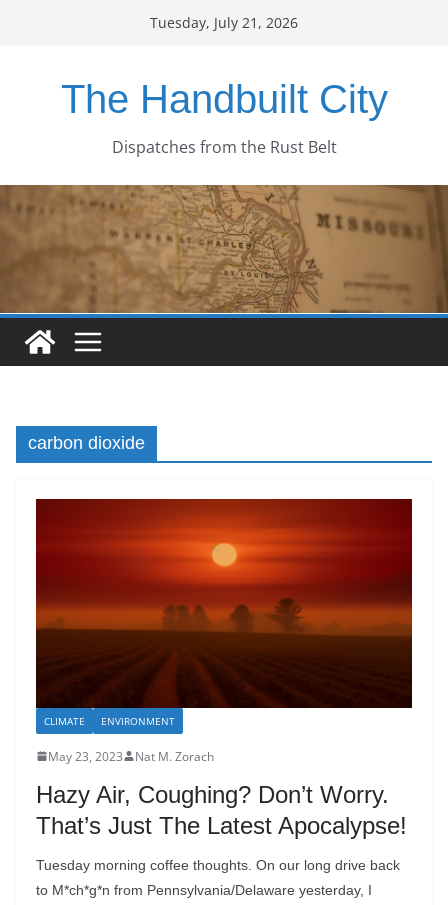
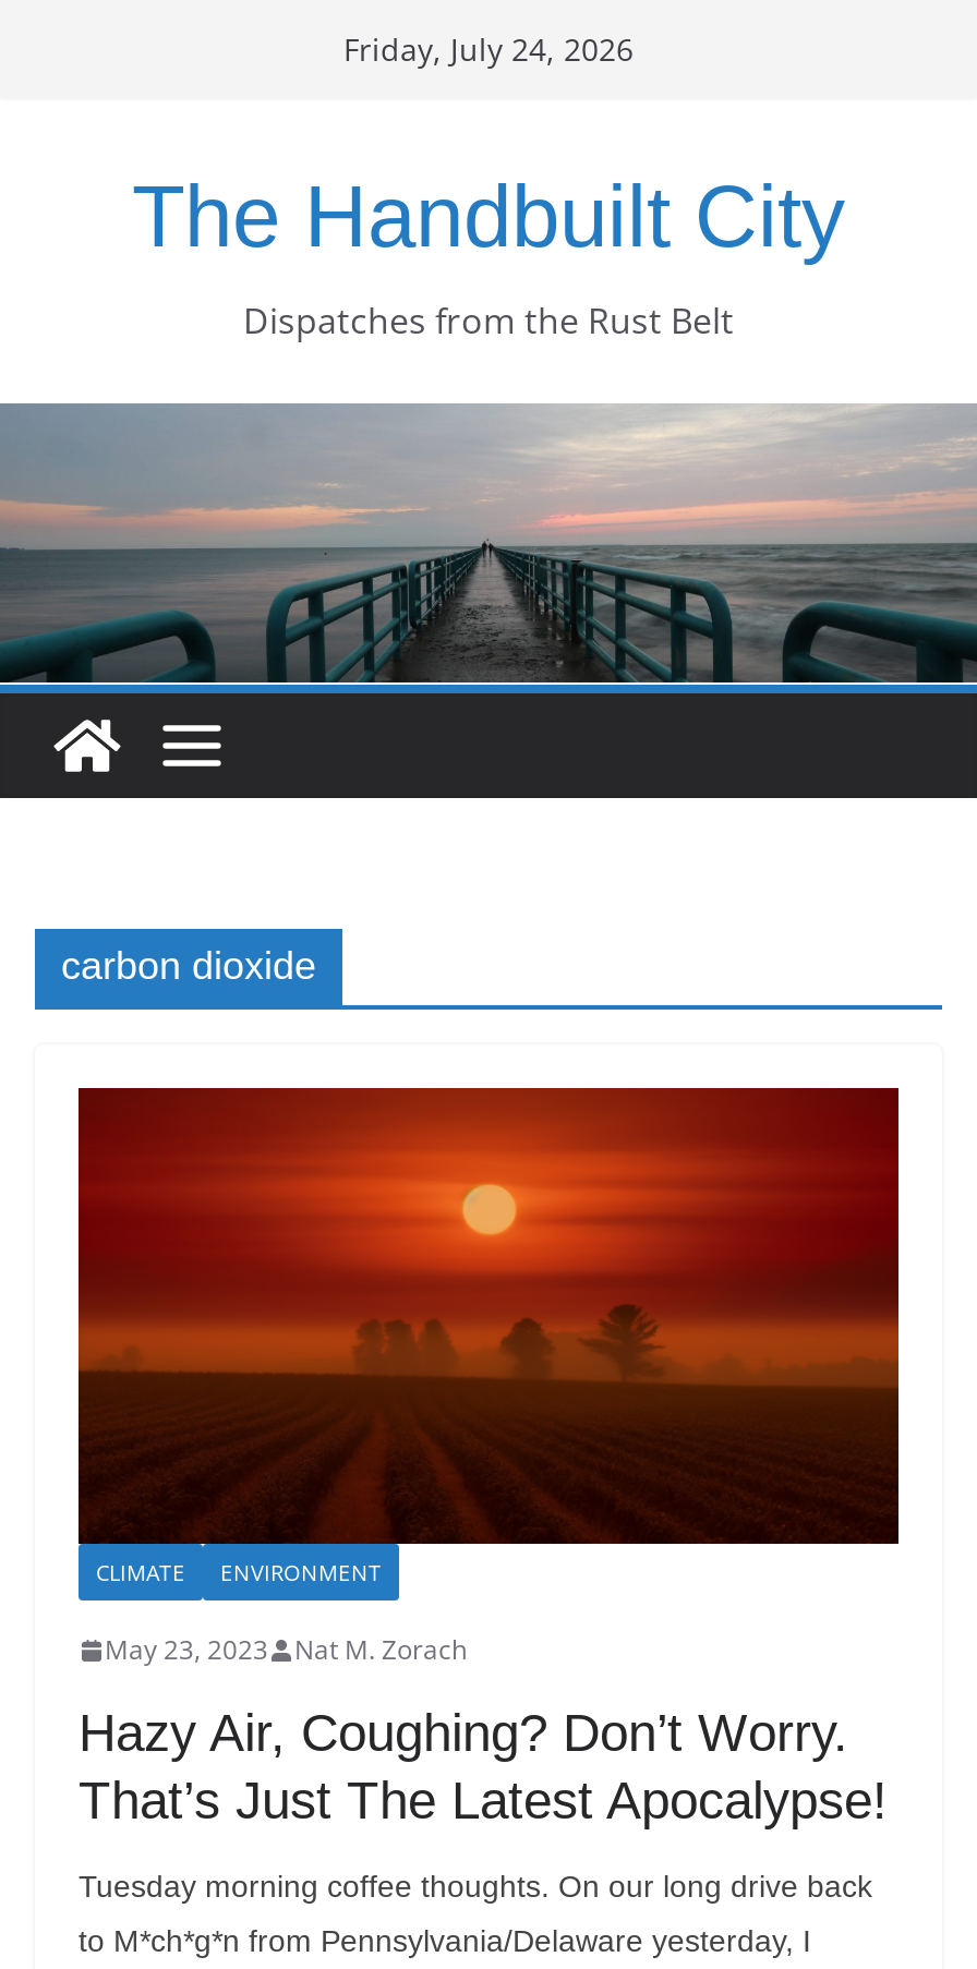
- Tuesday, July 21, 2026
+ Friday, July 24, 2026

- [image]
+ [image]
